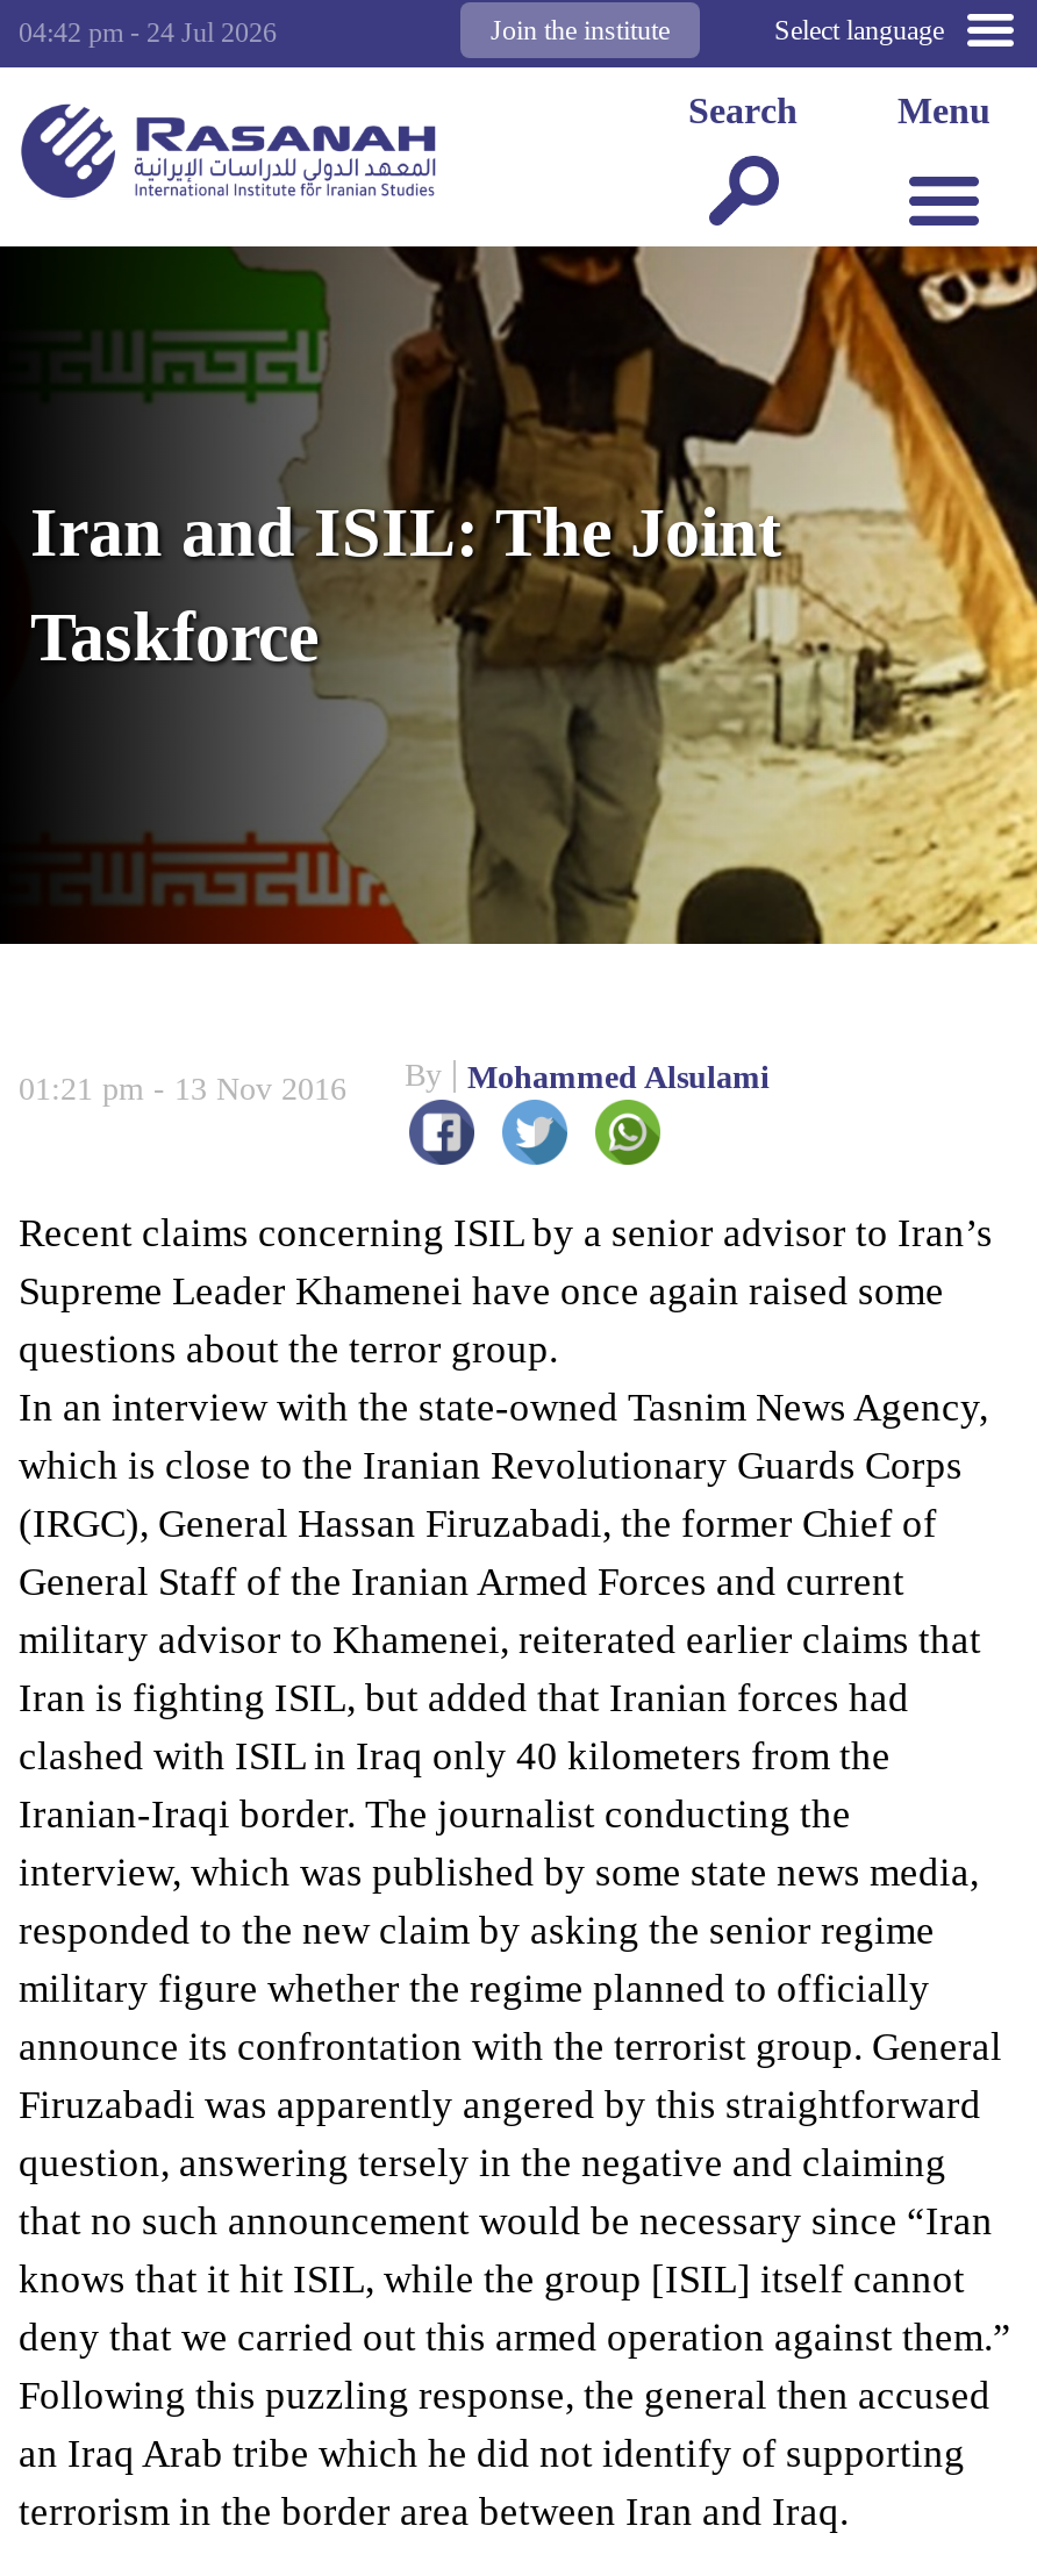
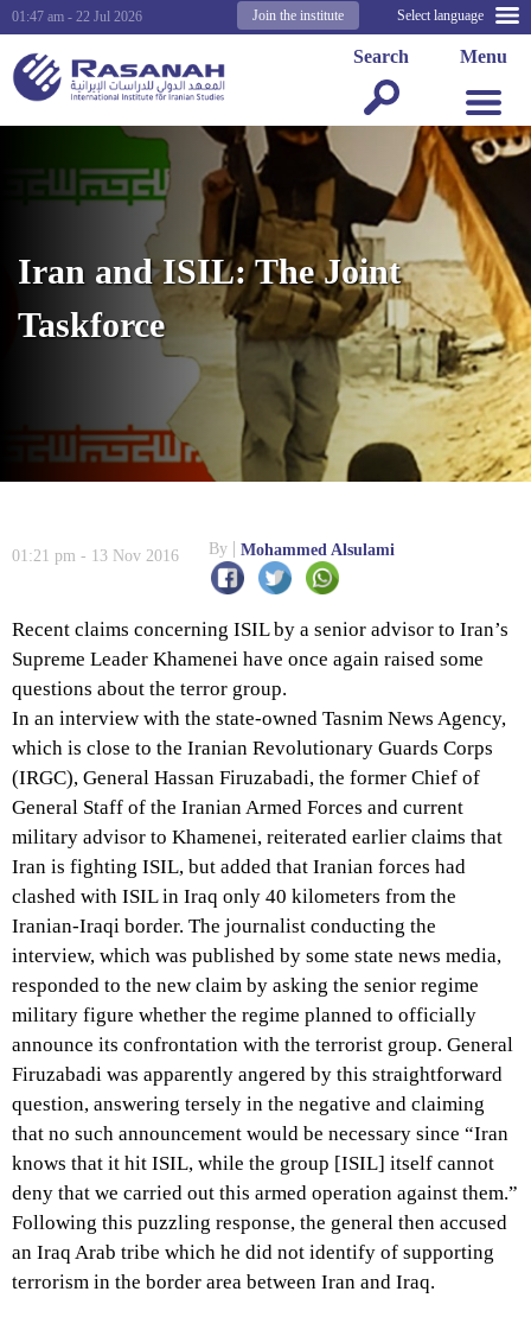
- 04:42 pm - 24 Jul 2026
+ 01:47 am - 22 Jul 2026
